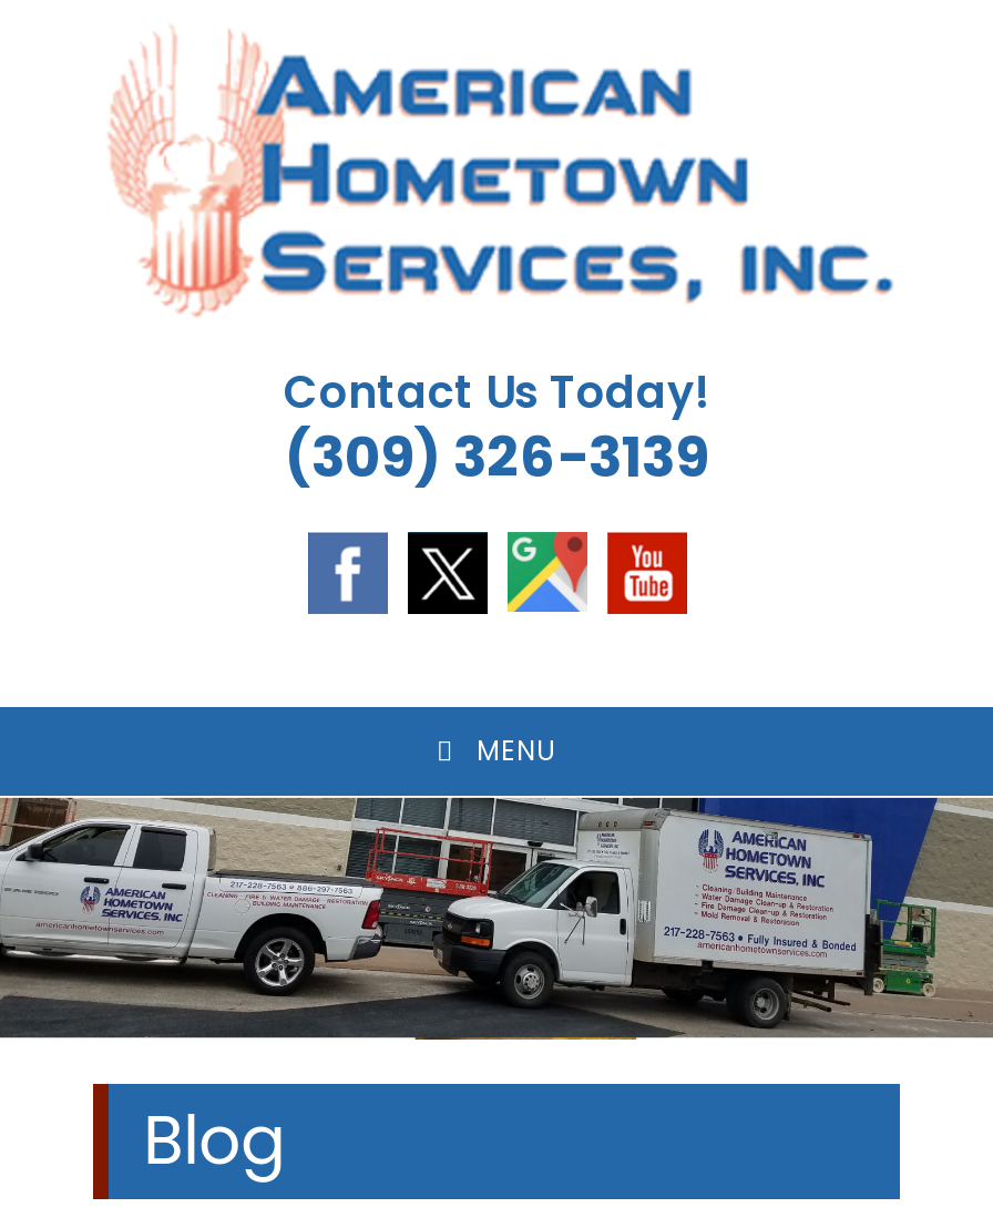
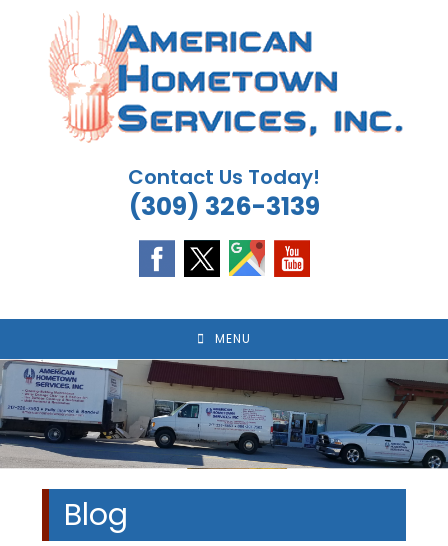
- [image]
+ [image]
